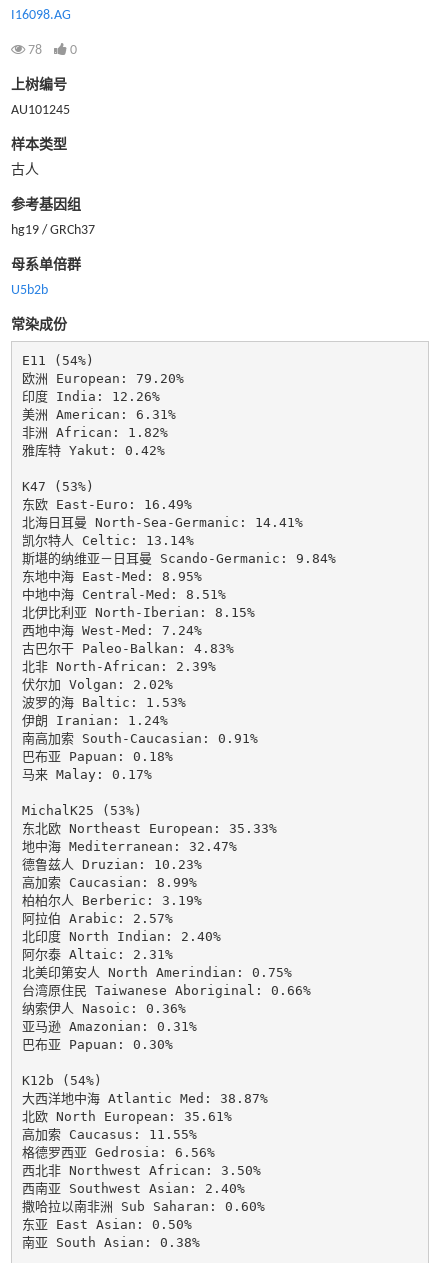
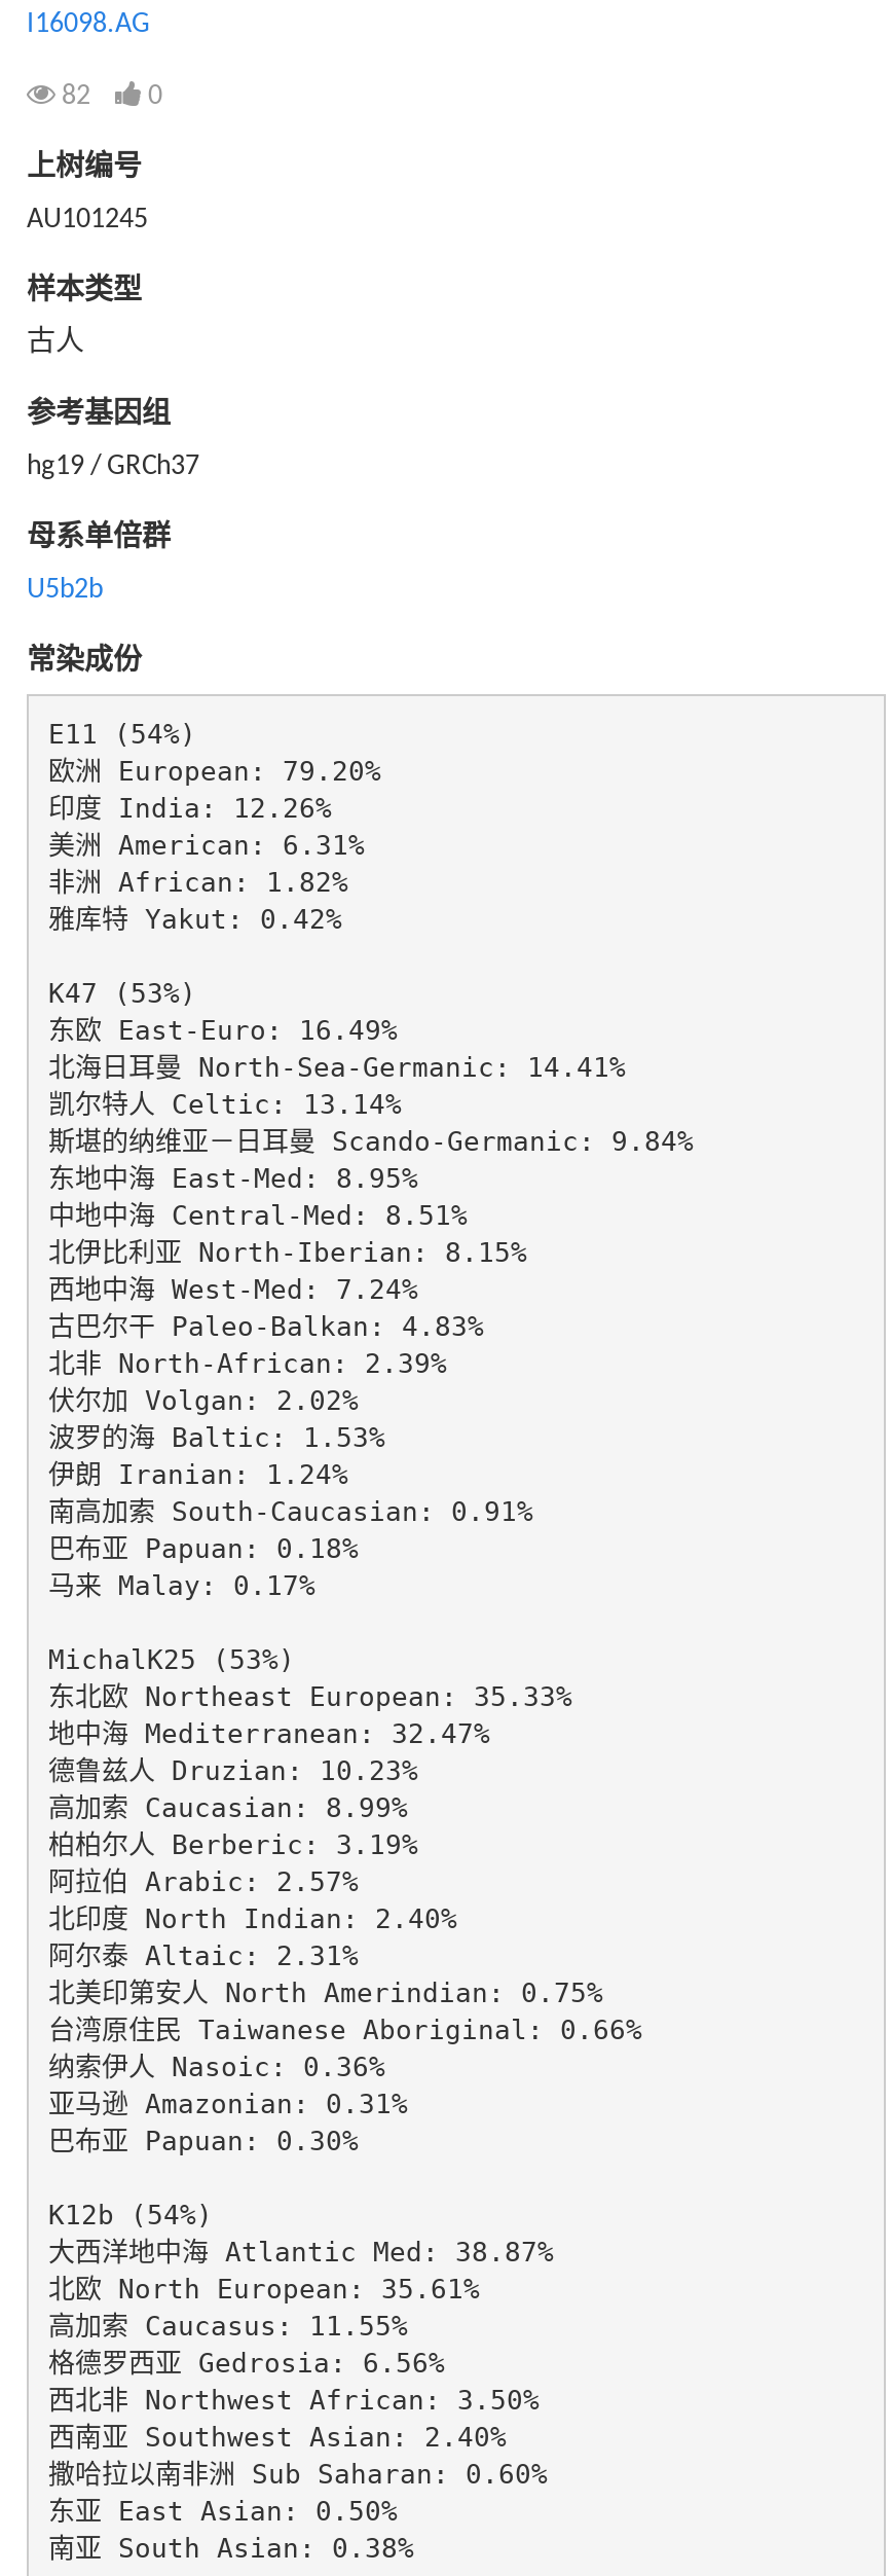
- 78 0
+ 82 0
